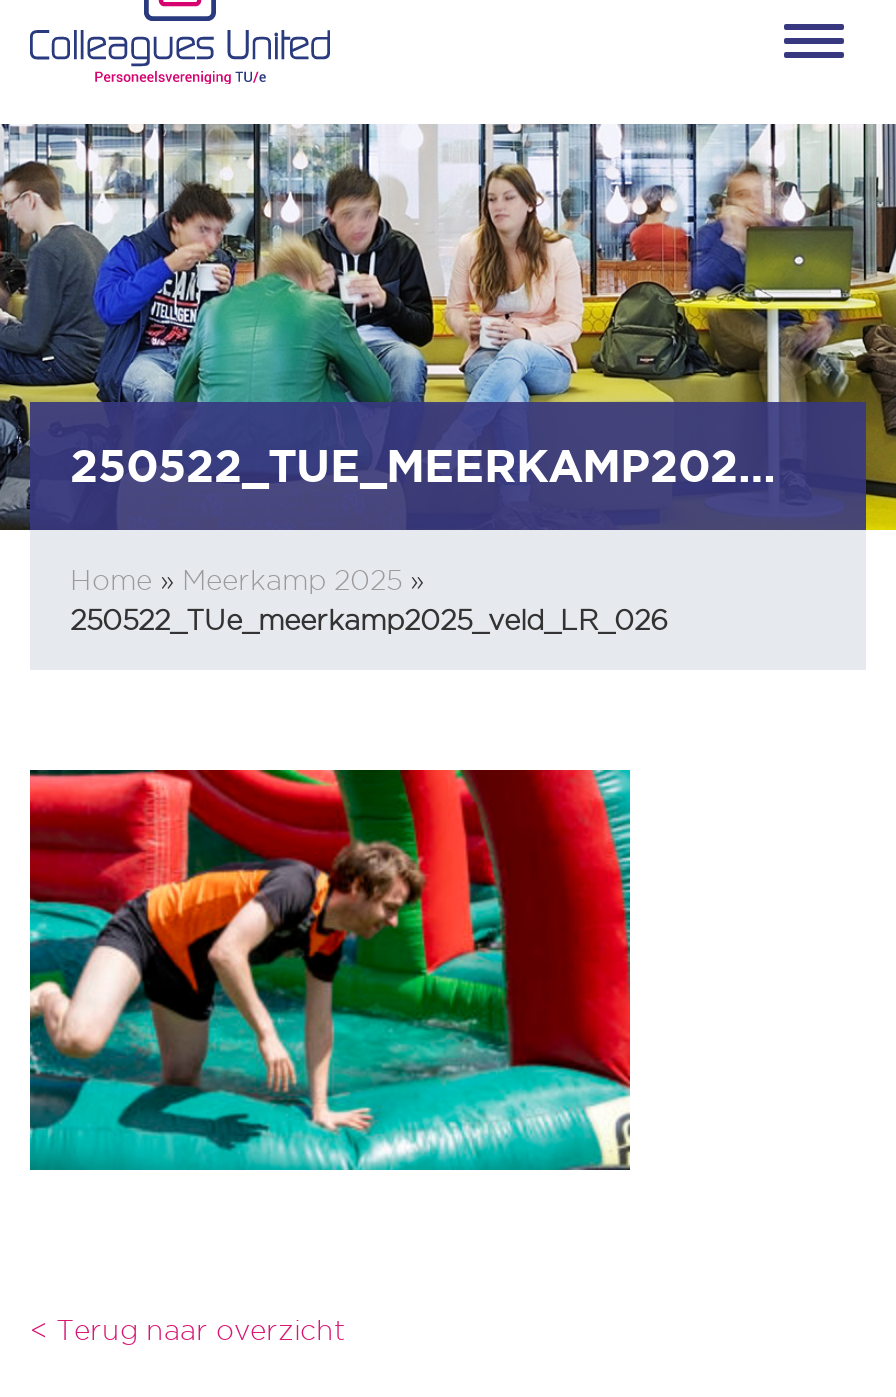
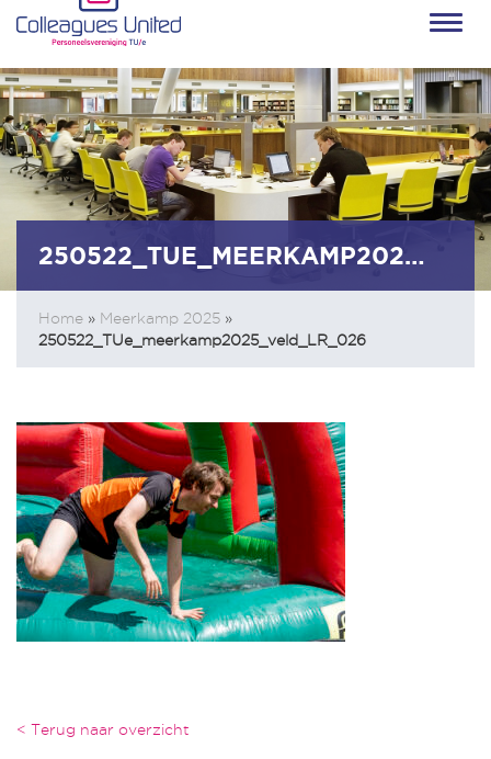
- [image]
+ [image]
